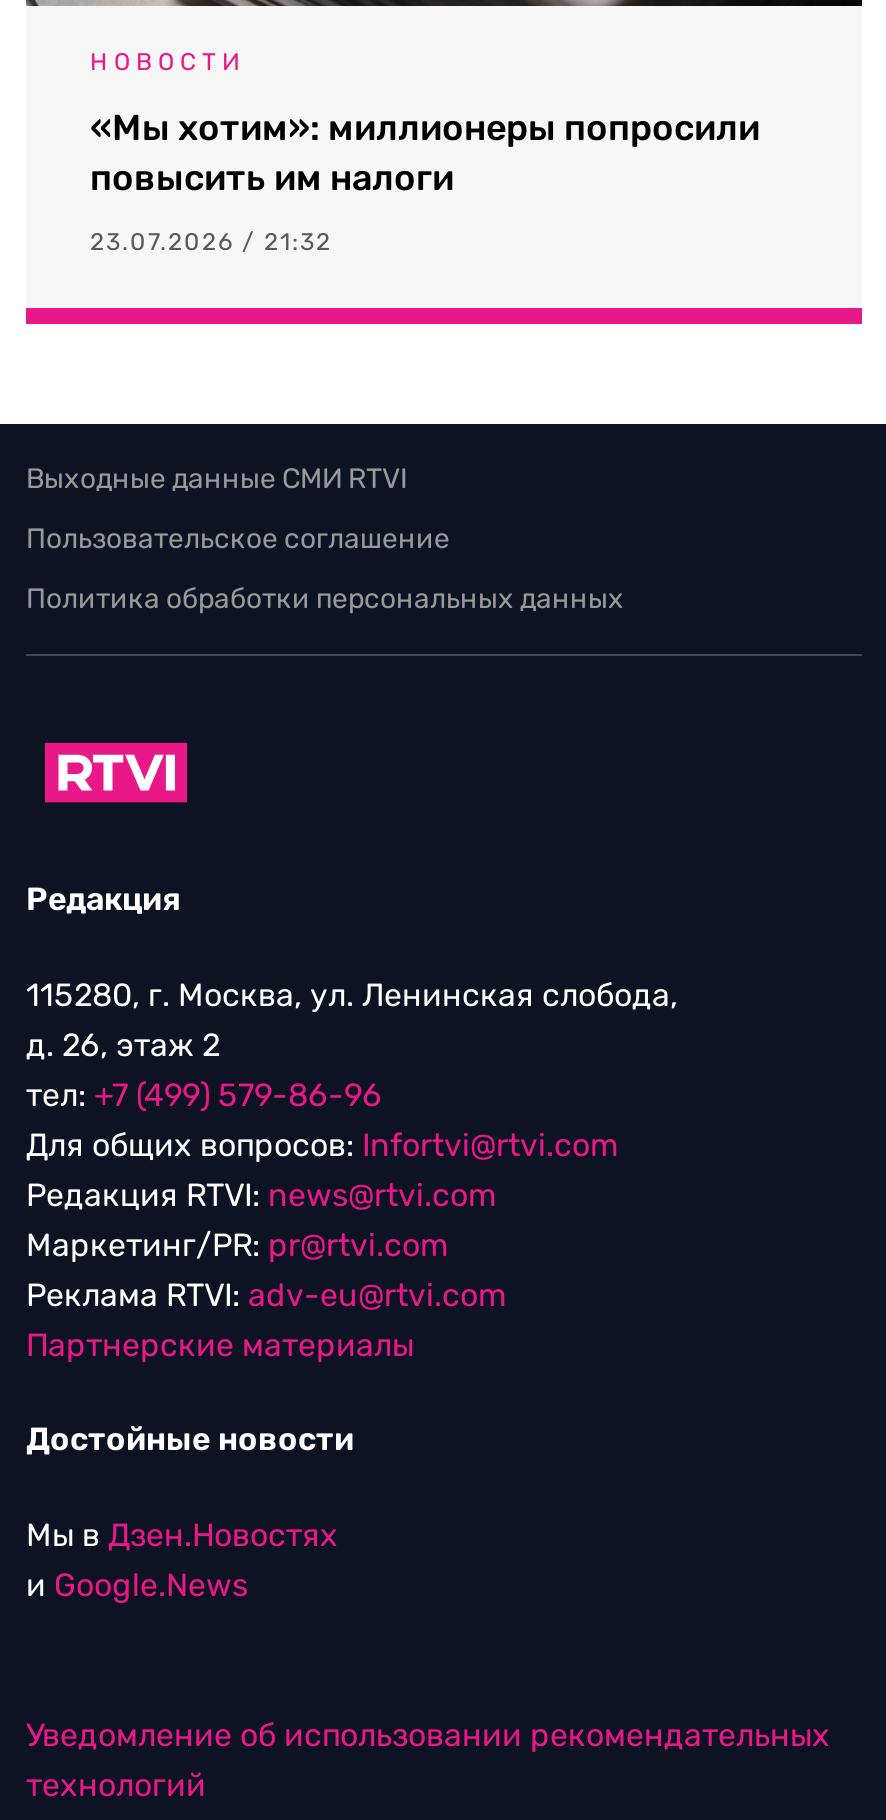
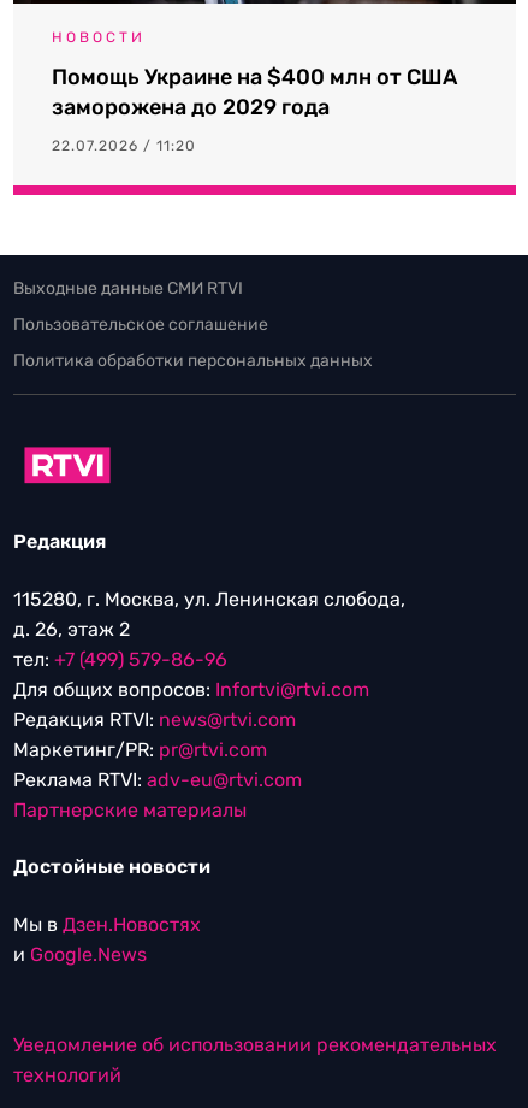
- «Мы хотим»: миллионеры попросили
- повысить им налоги
+ Помощь Украине на $400 млн от США
+ заморожена до 2029 года

- 23.07.2026 / 21:32
+ 22.07.2026 / 11:20
